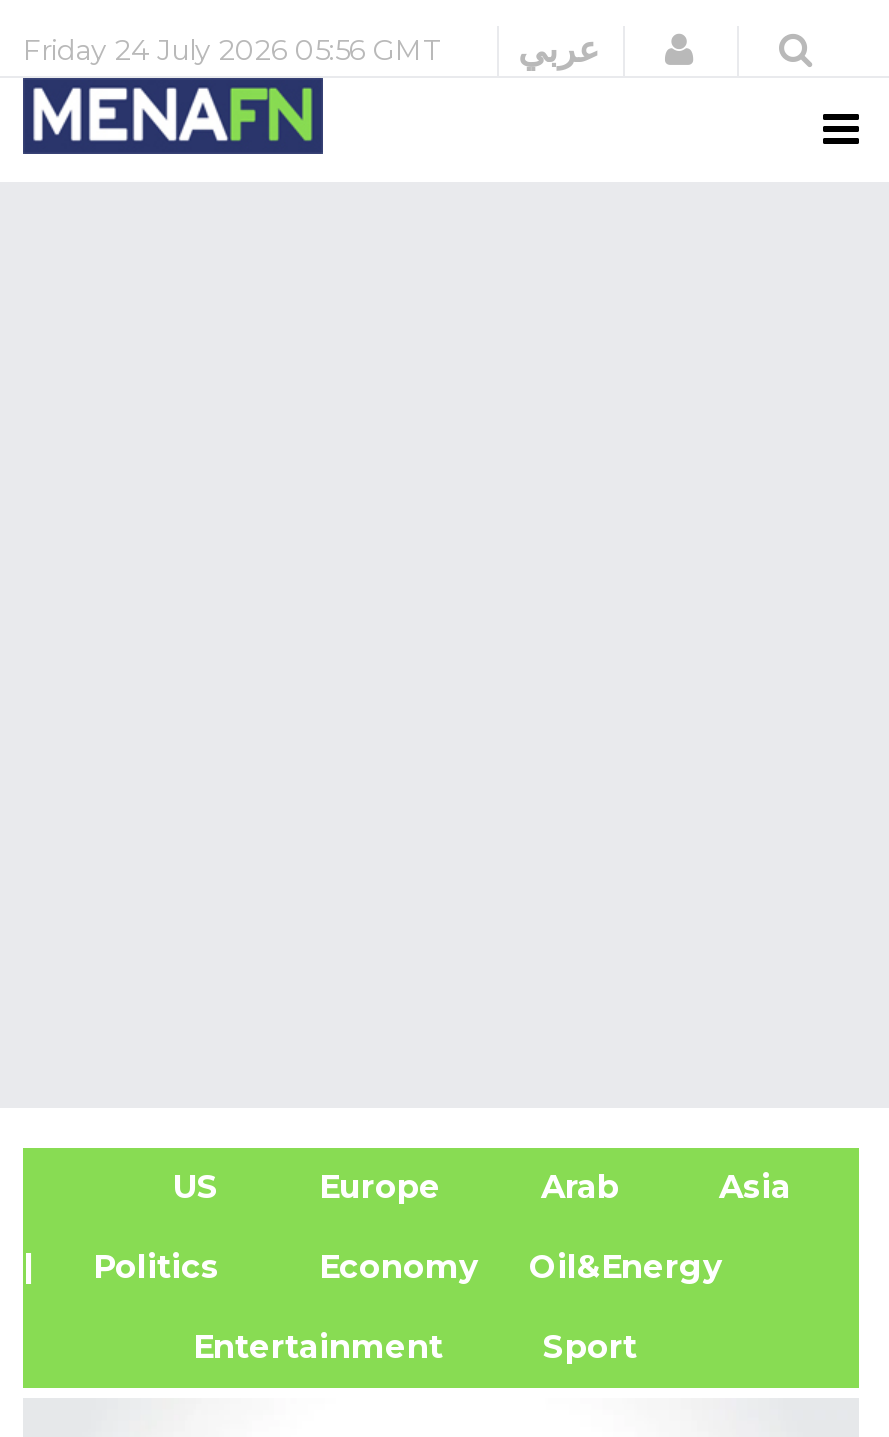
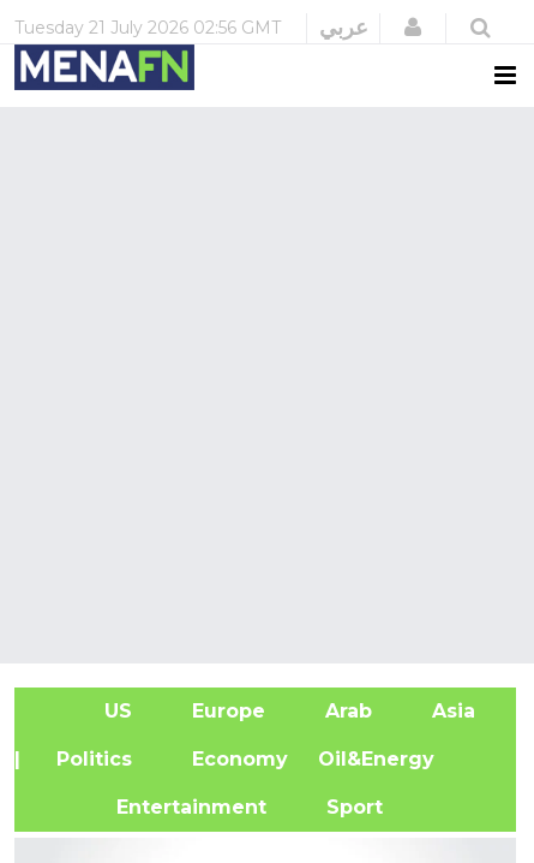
- Friday 24 July 2026 05:56 GMT
+ Tuesday 21 July 2026 02:56 GMT
